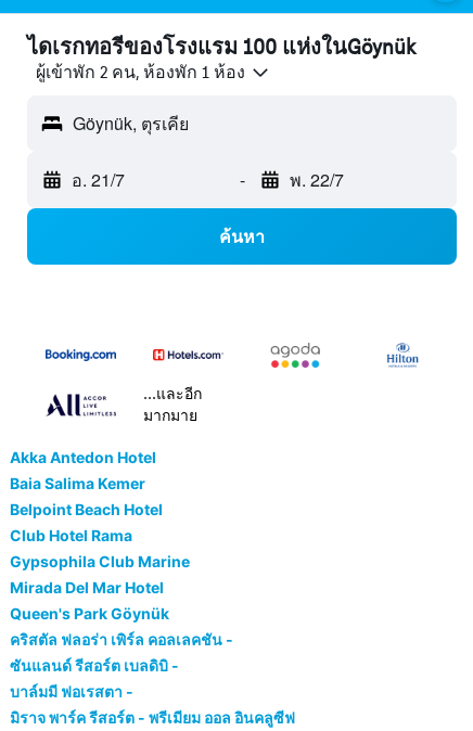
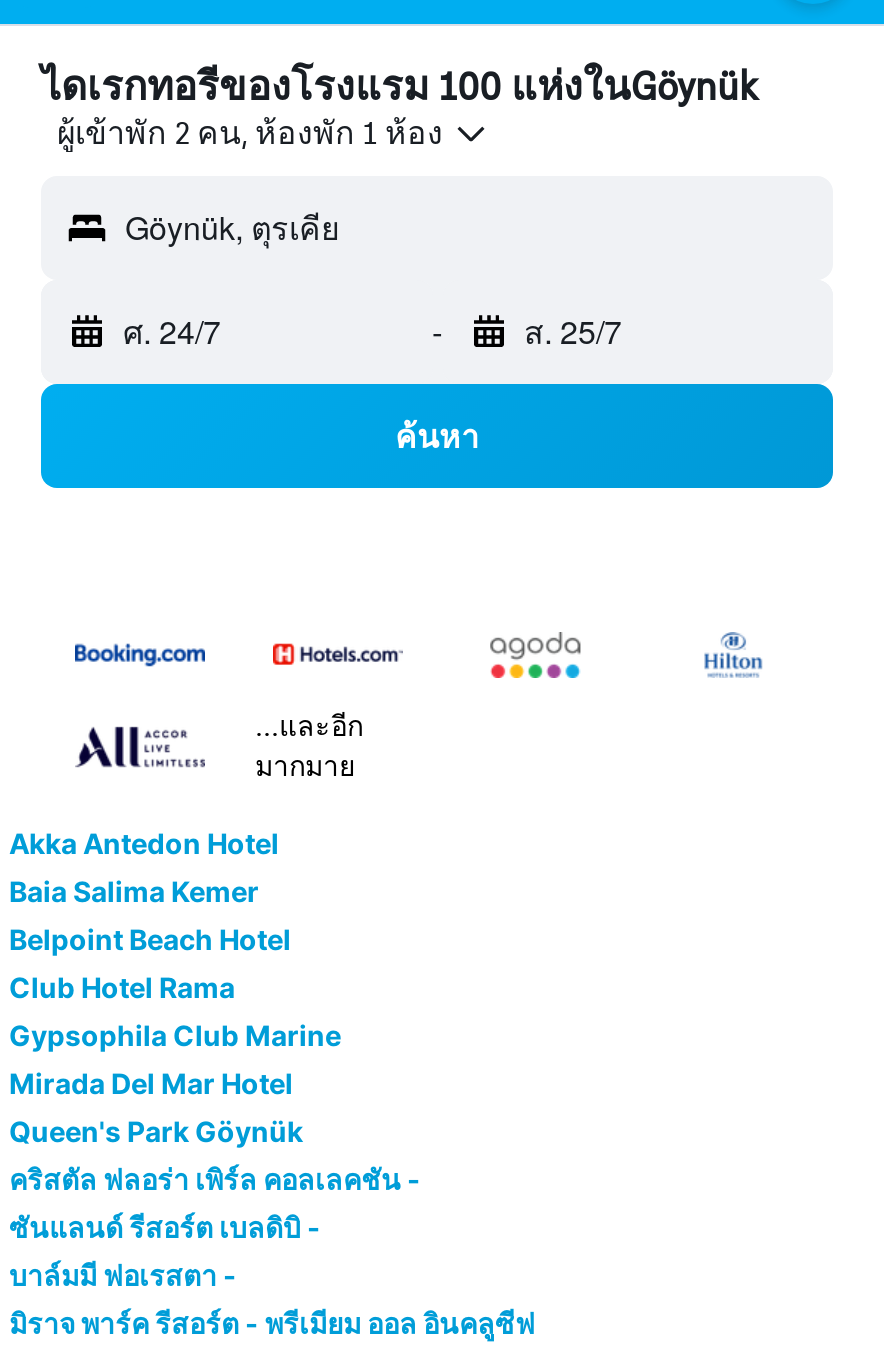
- อ. 21/7
+ ศ. 24/7

- พ. 22/7
+ ส. 25/7
